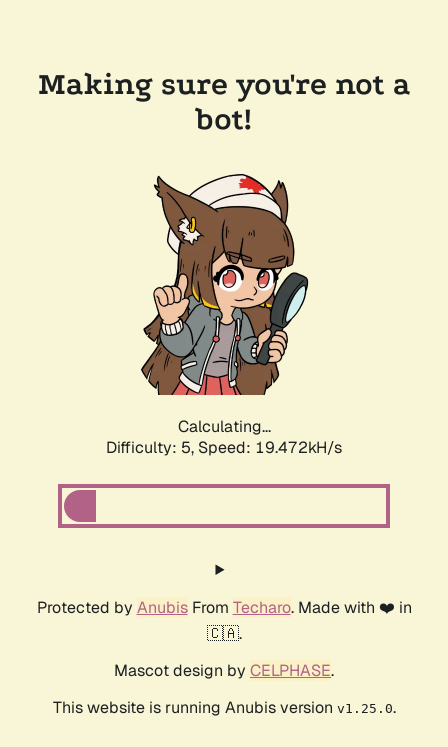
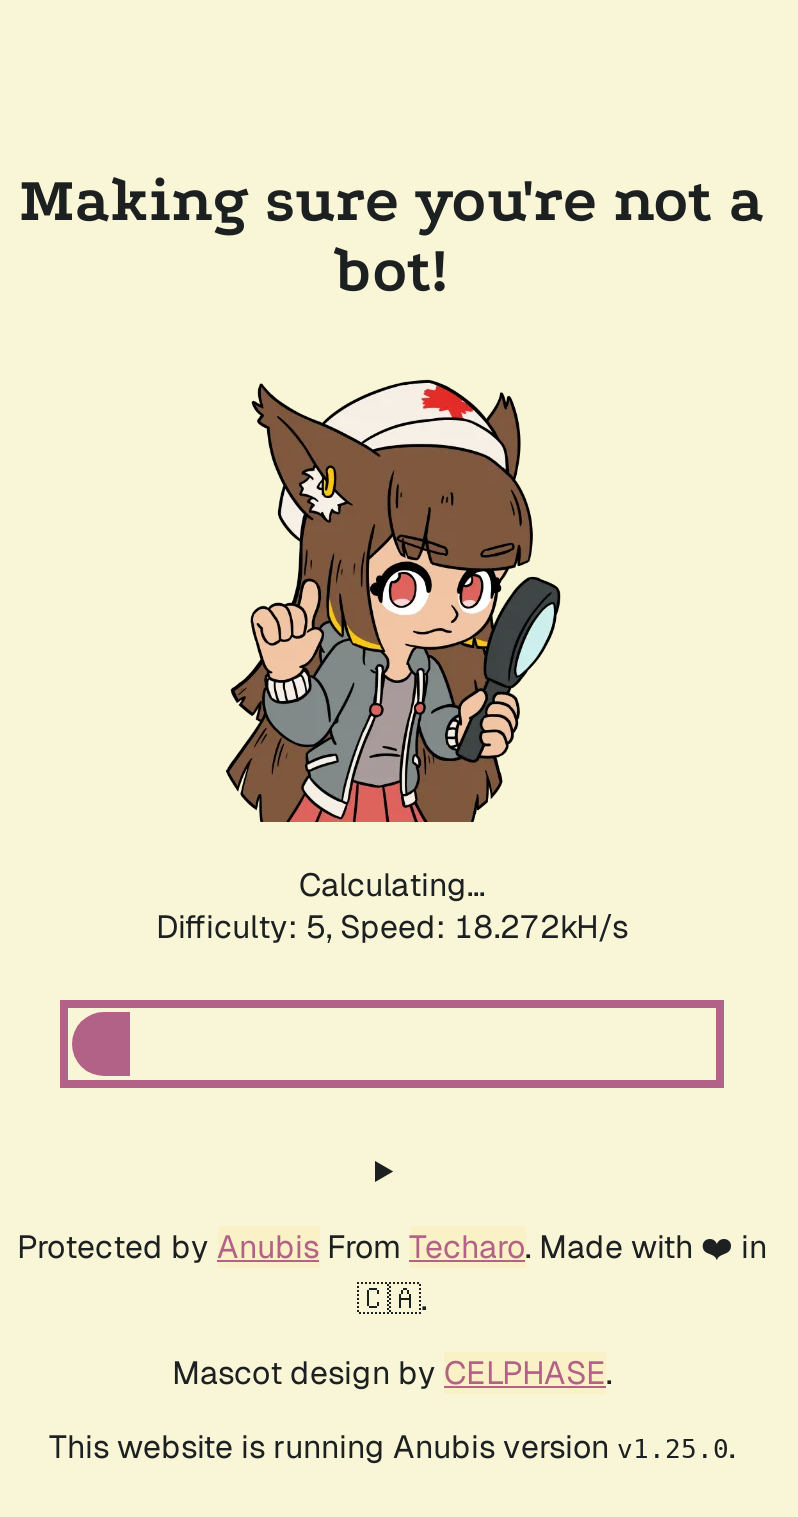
- Difficulty: 5, Speed: 19.472kH/s
+ Difficulty: 5, Speed: 18.272kH/s
